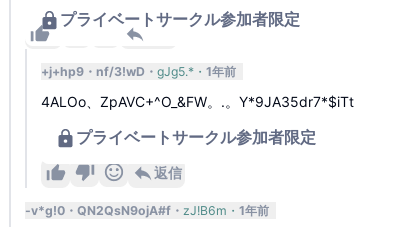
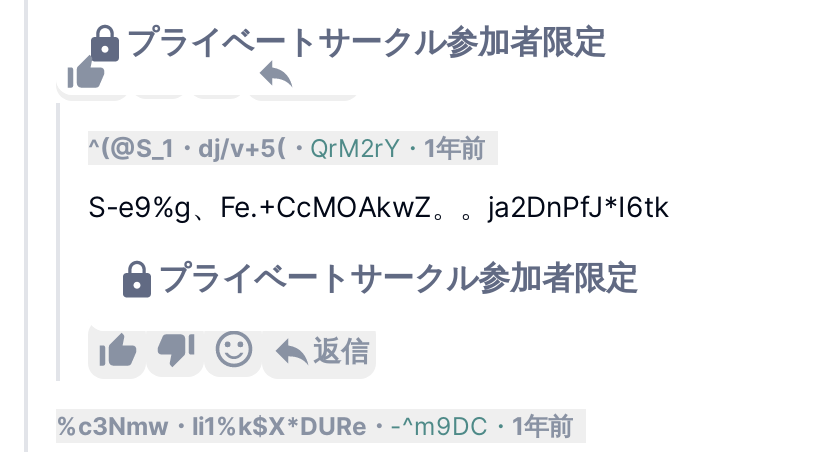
- +j+hp9
- nf/3!wD
- gJg5.*
+ ^(@S_1
+ dj/v+5(
+ QrM2rY

- 4ALOo、ZpAVC+^O_&FW。.。Y*9JA35dr7*$iTt
+ S-e9%g、Fe.+CcMOAkwZ。。ja2DnPfJ*I6tk

- -v*g!0
- QN2QsN9ojA#f
- zJ!B6m
+ %c3Nmw
+ li1%k$X*DURe
+ -^m9DC
